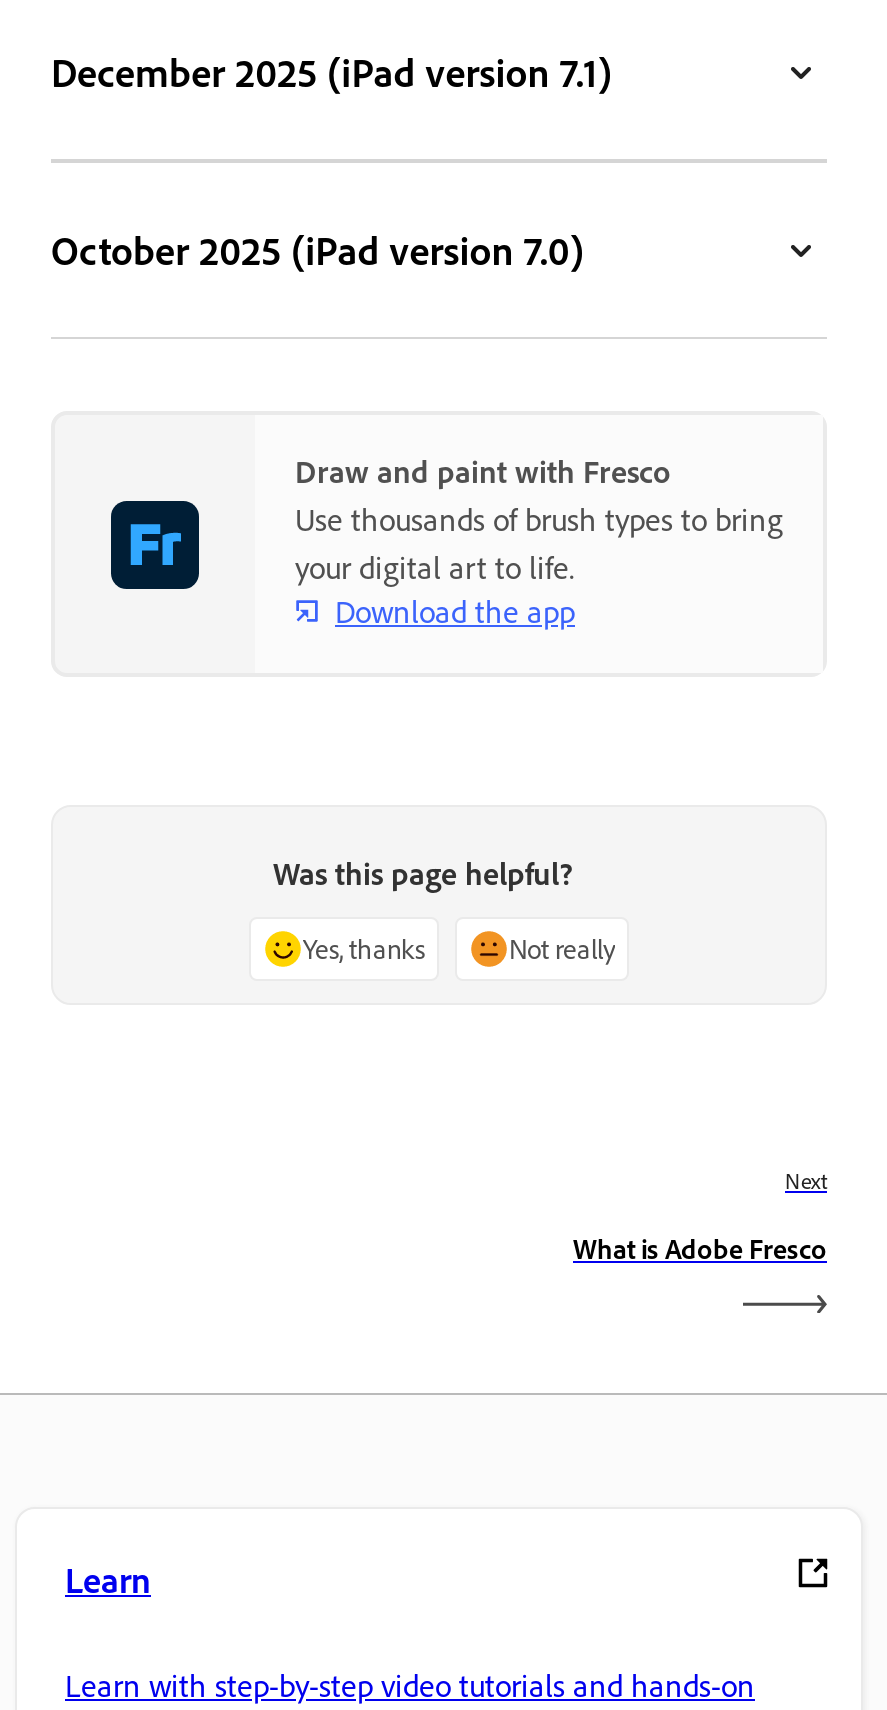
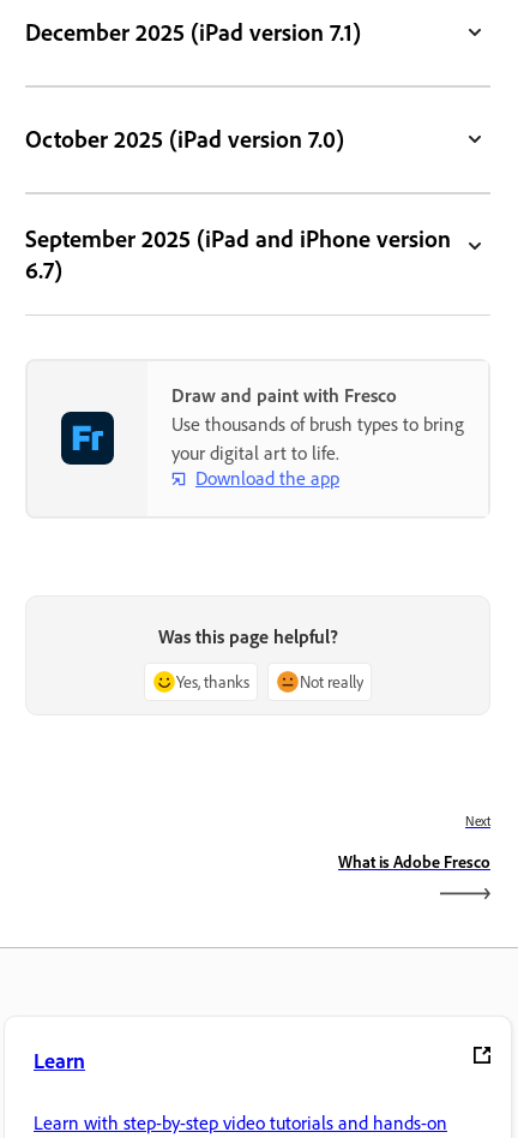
+ September 2025 (iPad and iPhone version
+ 6.7)
